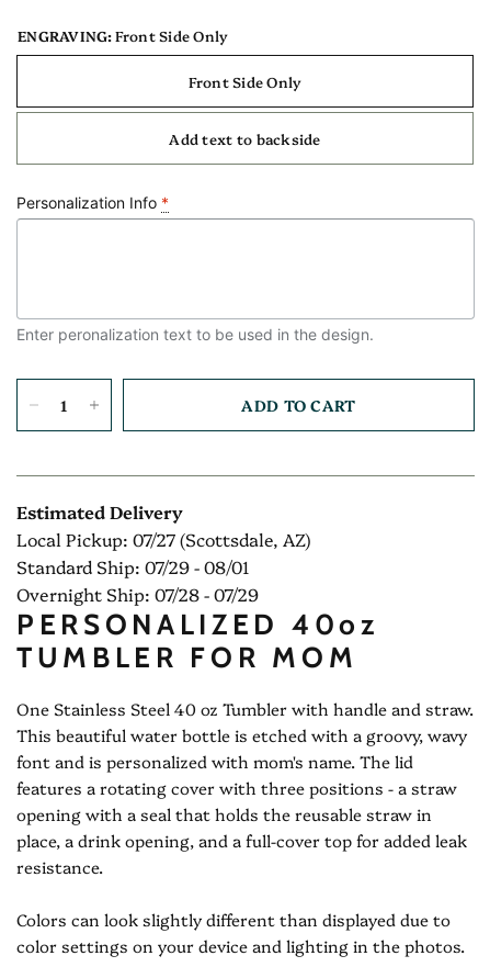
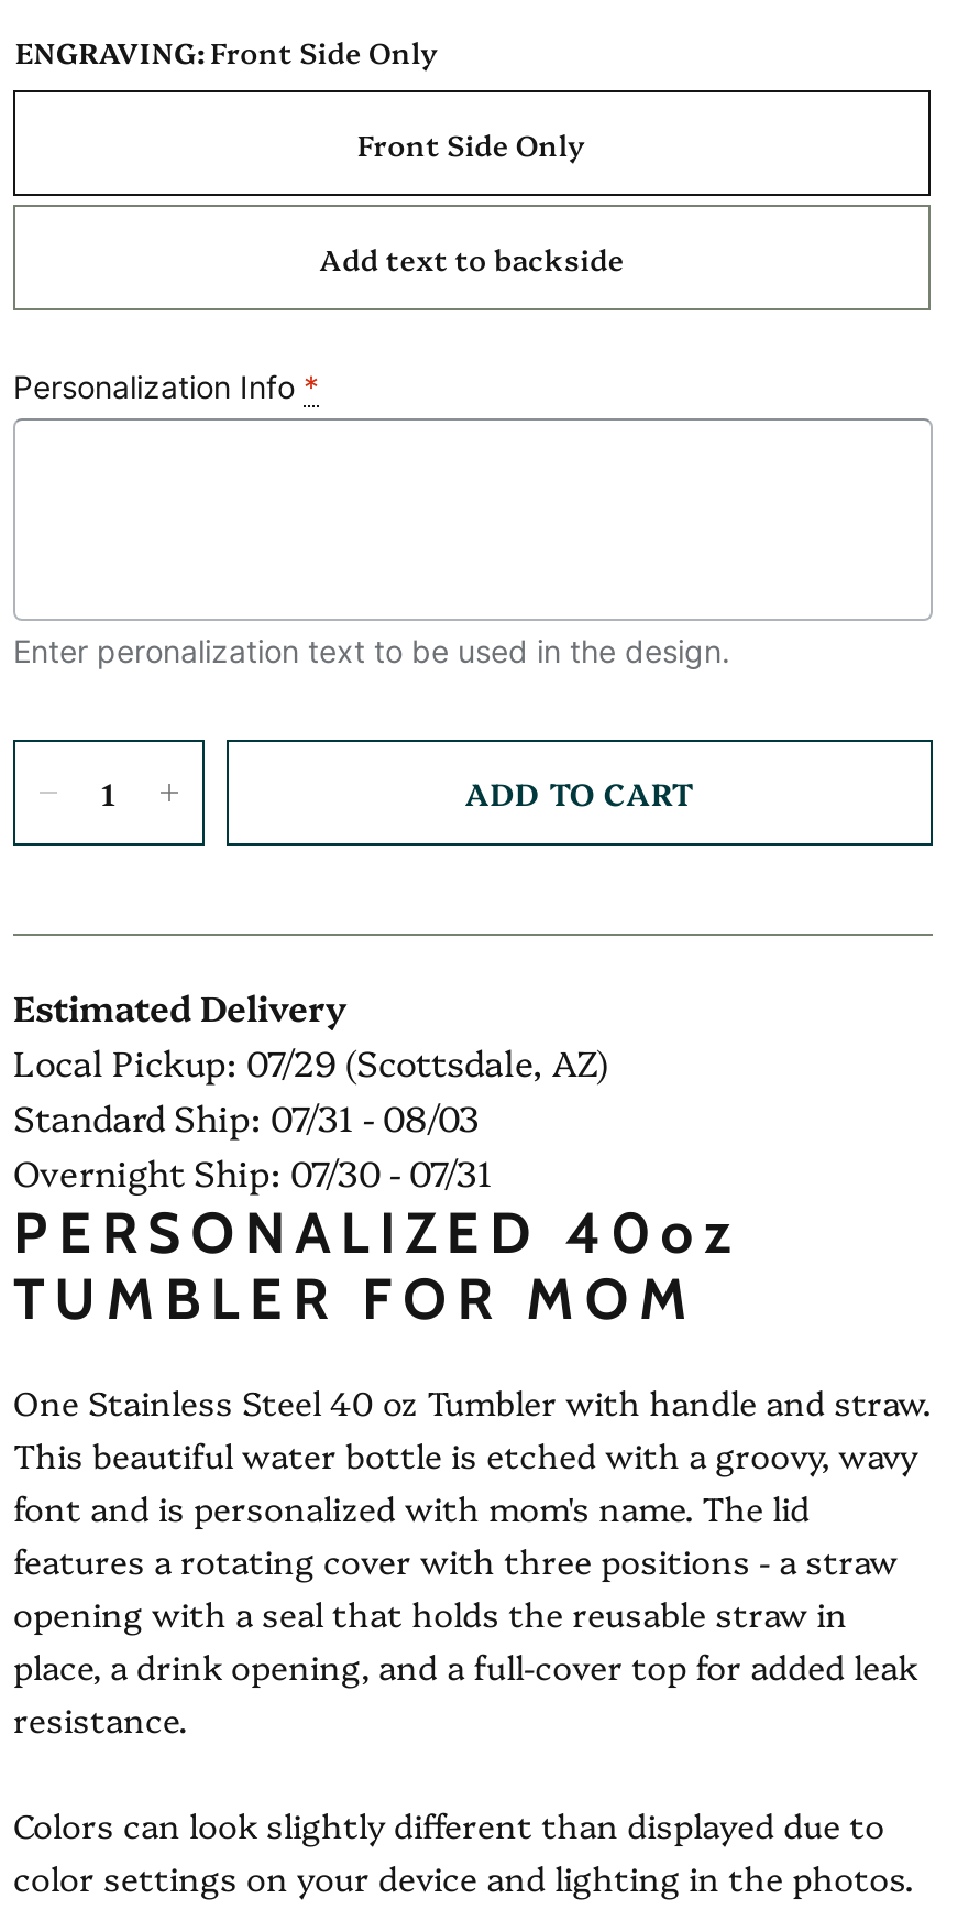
- Local Pickup: 07/27 (Scottsdale, AZ)
+ Local Pickup: 07/29 (Scottsdale, AZ)

- Standard Ship: 07/29 - 08/01
+ Standard Ship: 07/31 - 08/03

- Overnight Ship: 07/28 - 07/29
+ Overnight Ship: 07/30 - 07/31
